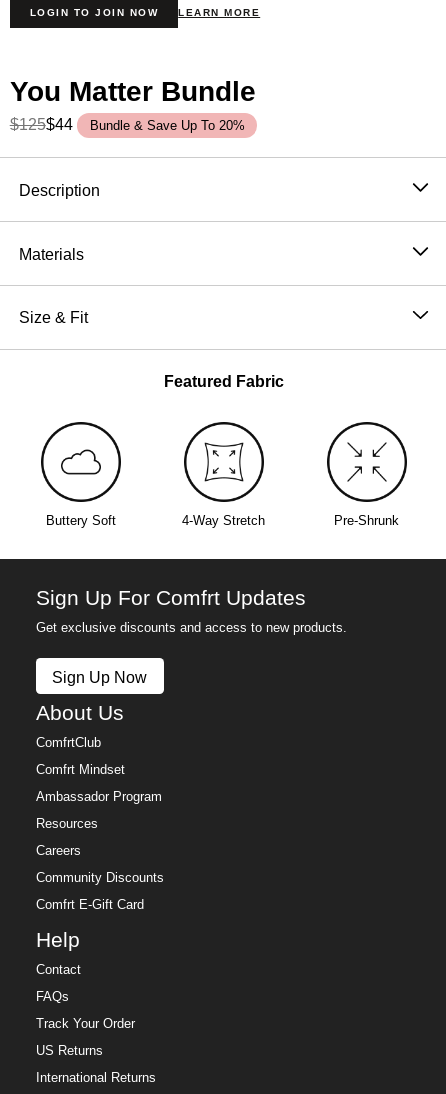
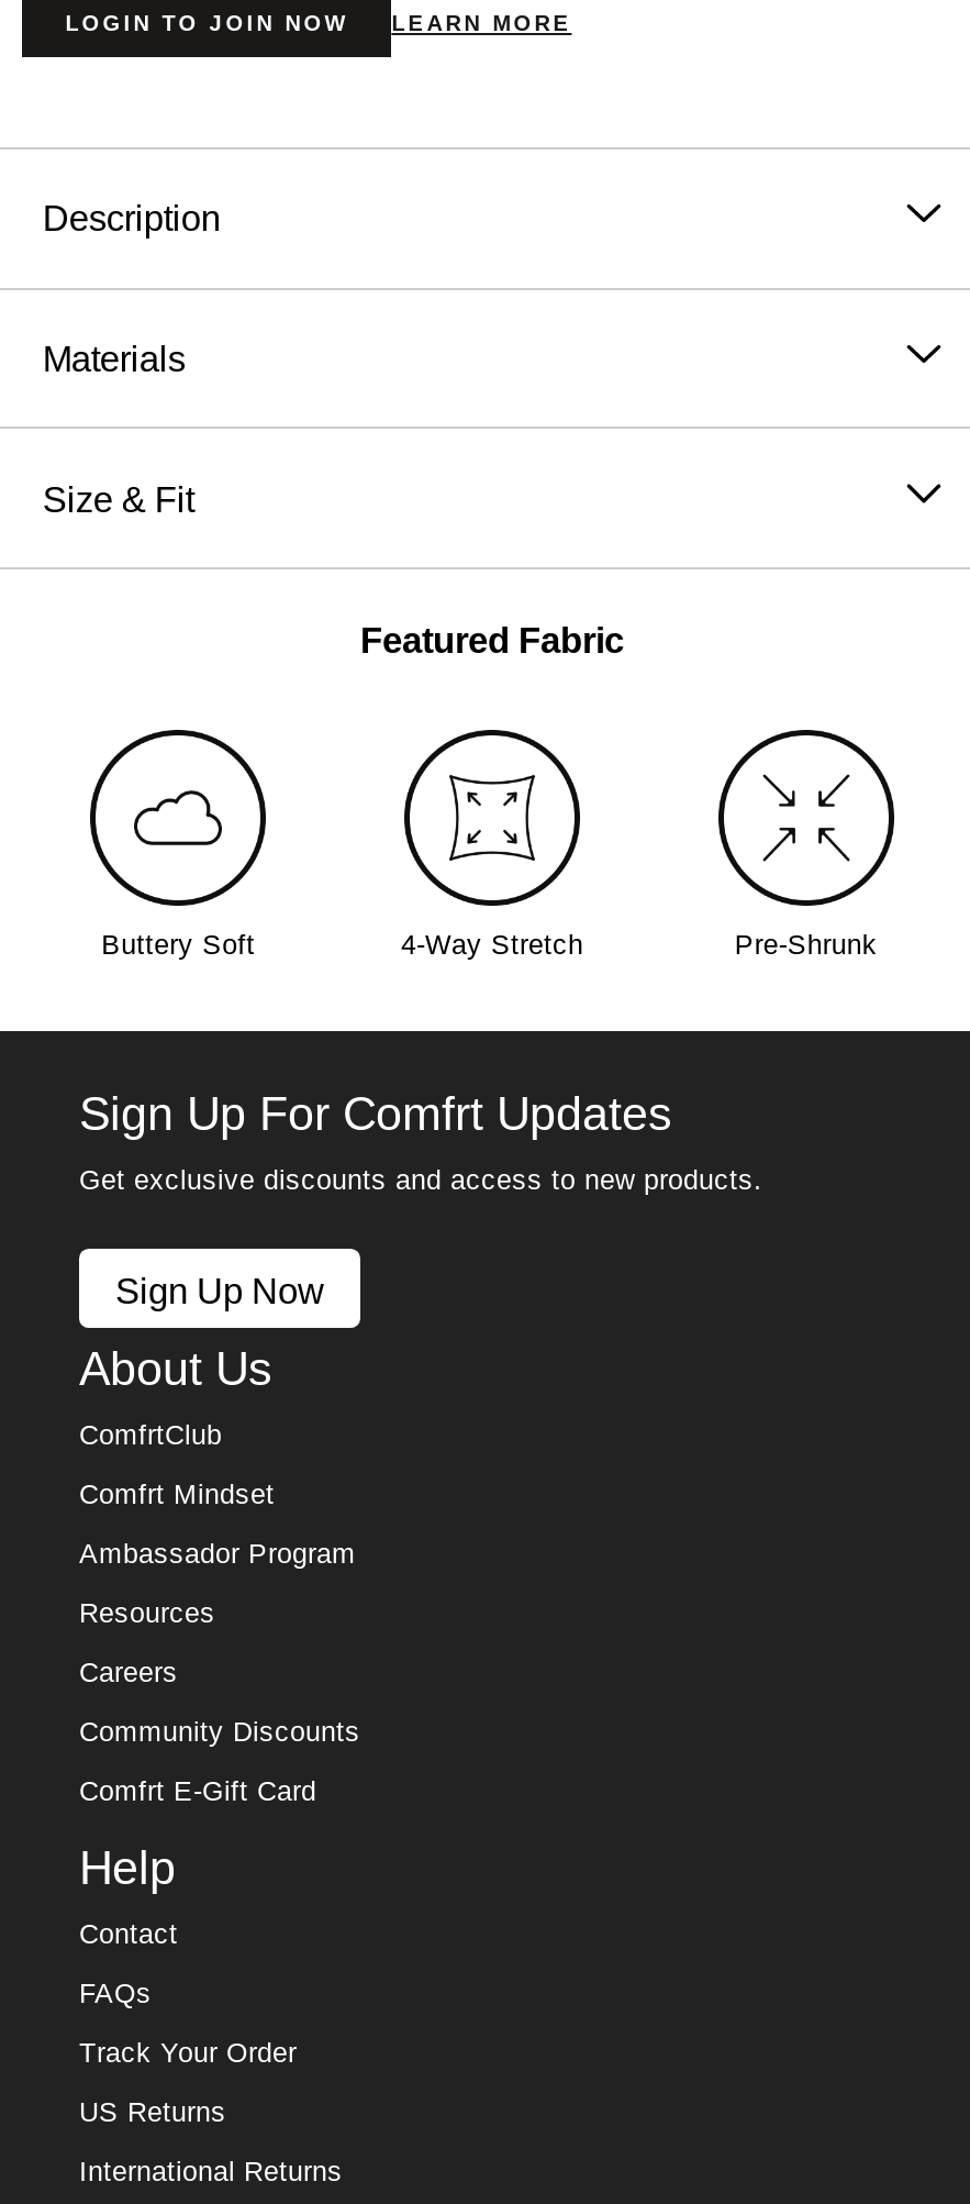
- You Matter Bundle
- $125$44
- Bundle & Save Up To 20%
